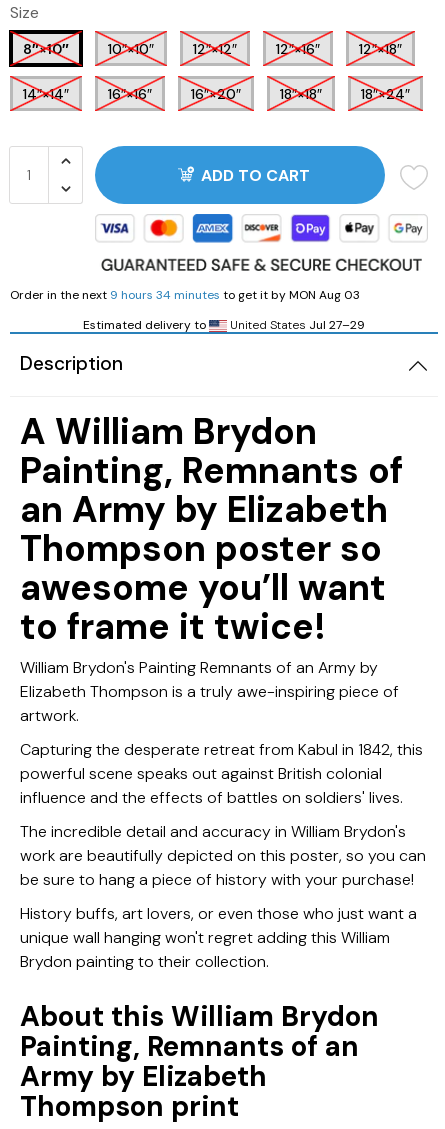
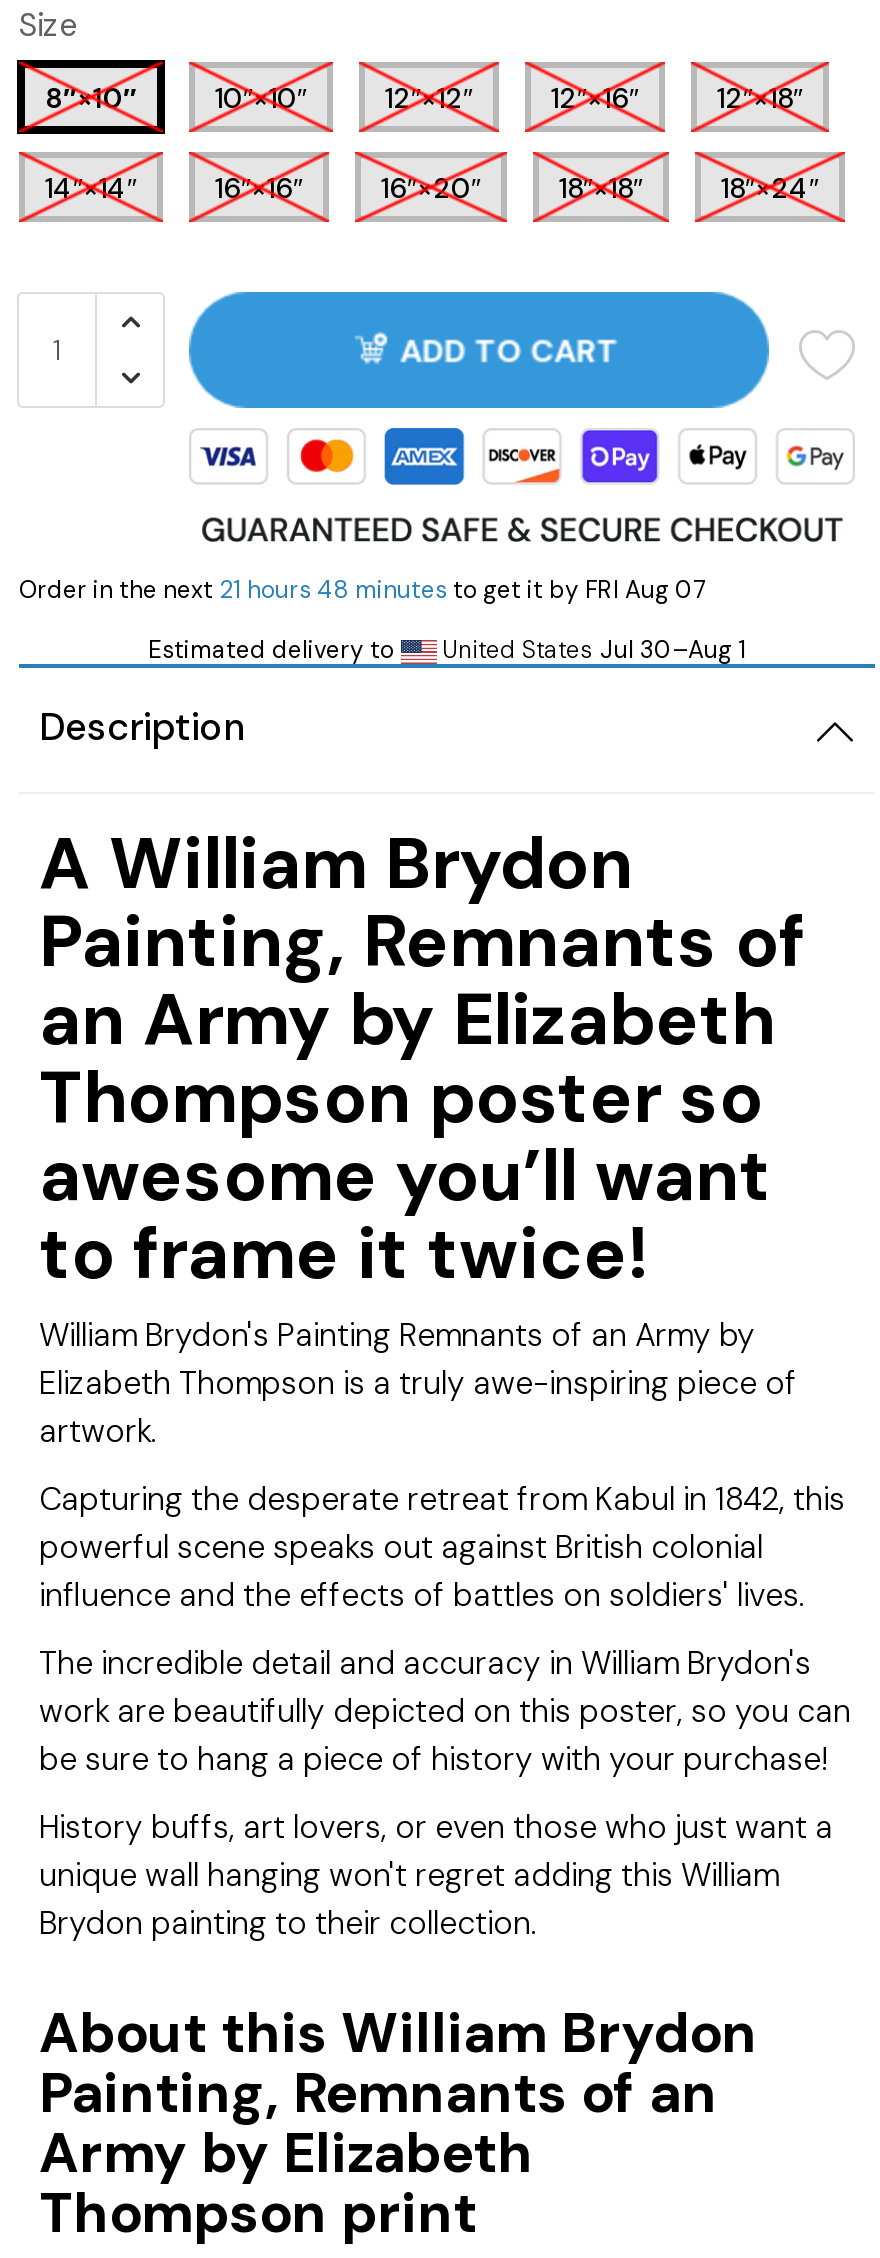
- Order in the next 9 hours 34 minutes to get it by MON Aug 03
+ Order in the next 21 hours 48 minutes to get it by FRI Aug 07

- United States Jul 27–29
+ United States Jul 30–Aug 1
